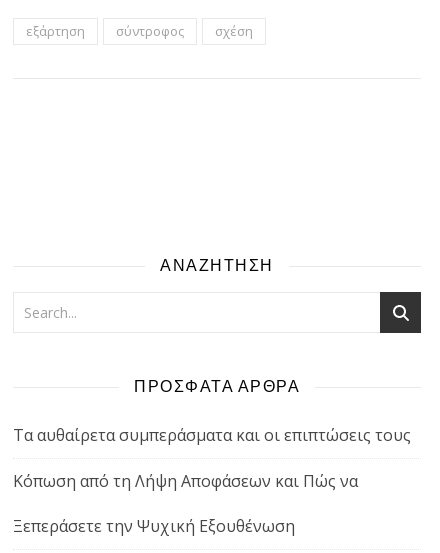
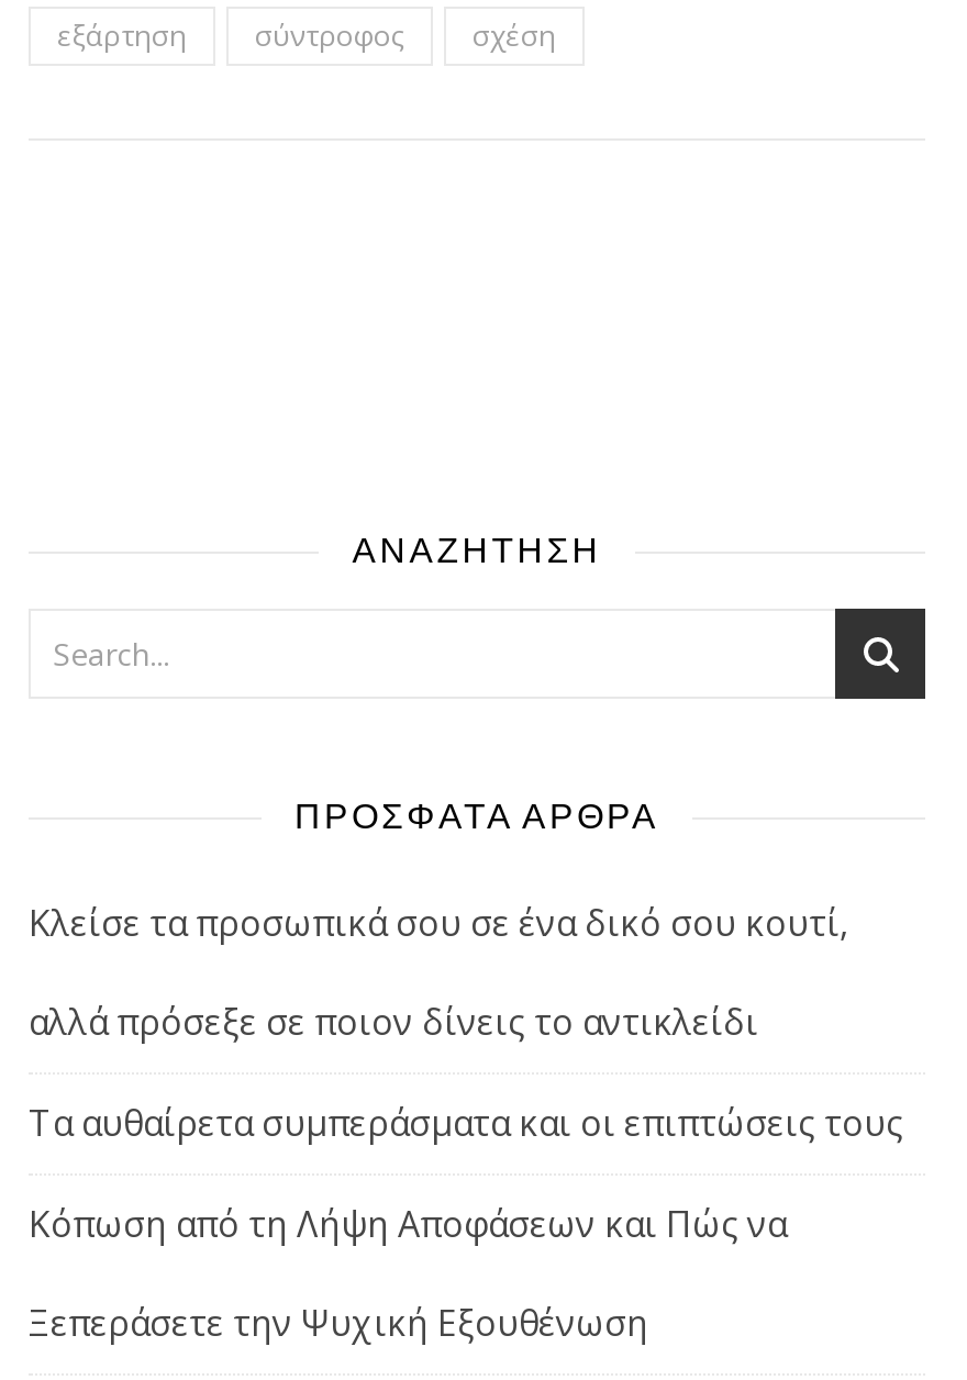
+ Κλείσε τα προσωπικά σου σε ένα δικό σου κουτί,
+ αλλά πρόσεξε σε ποιον δίνεις το αντικλείδι
